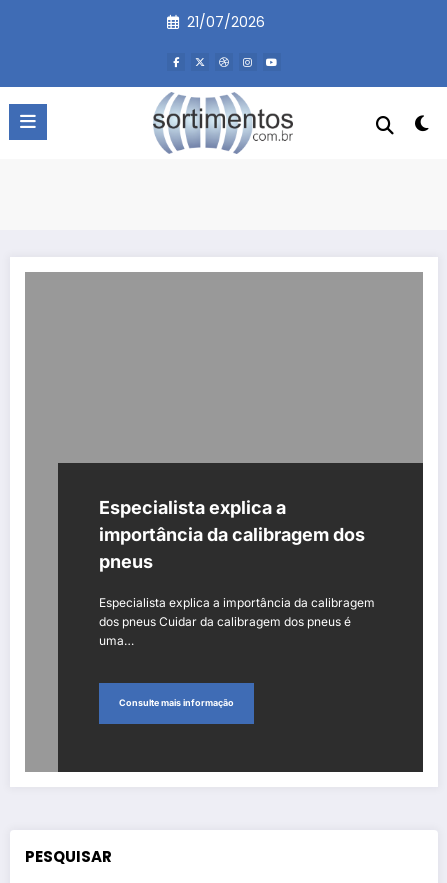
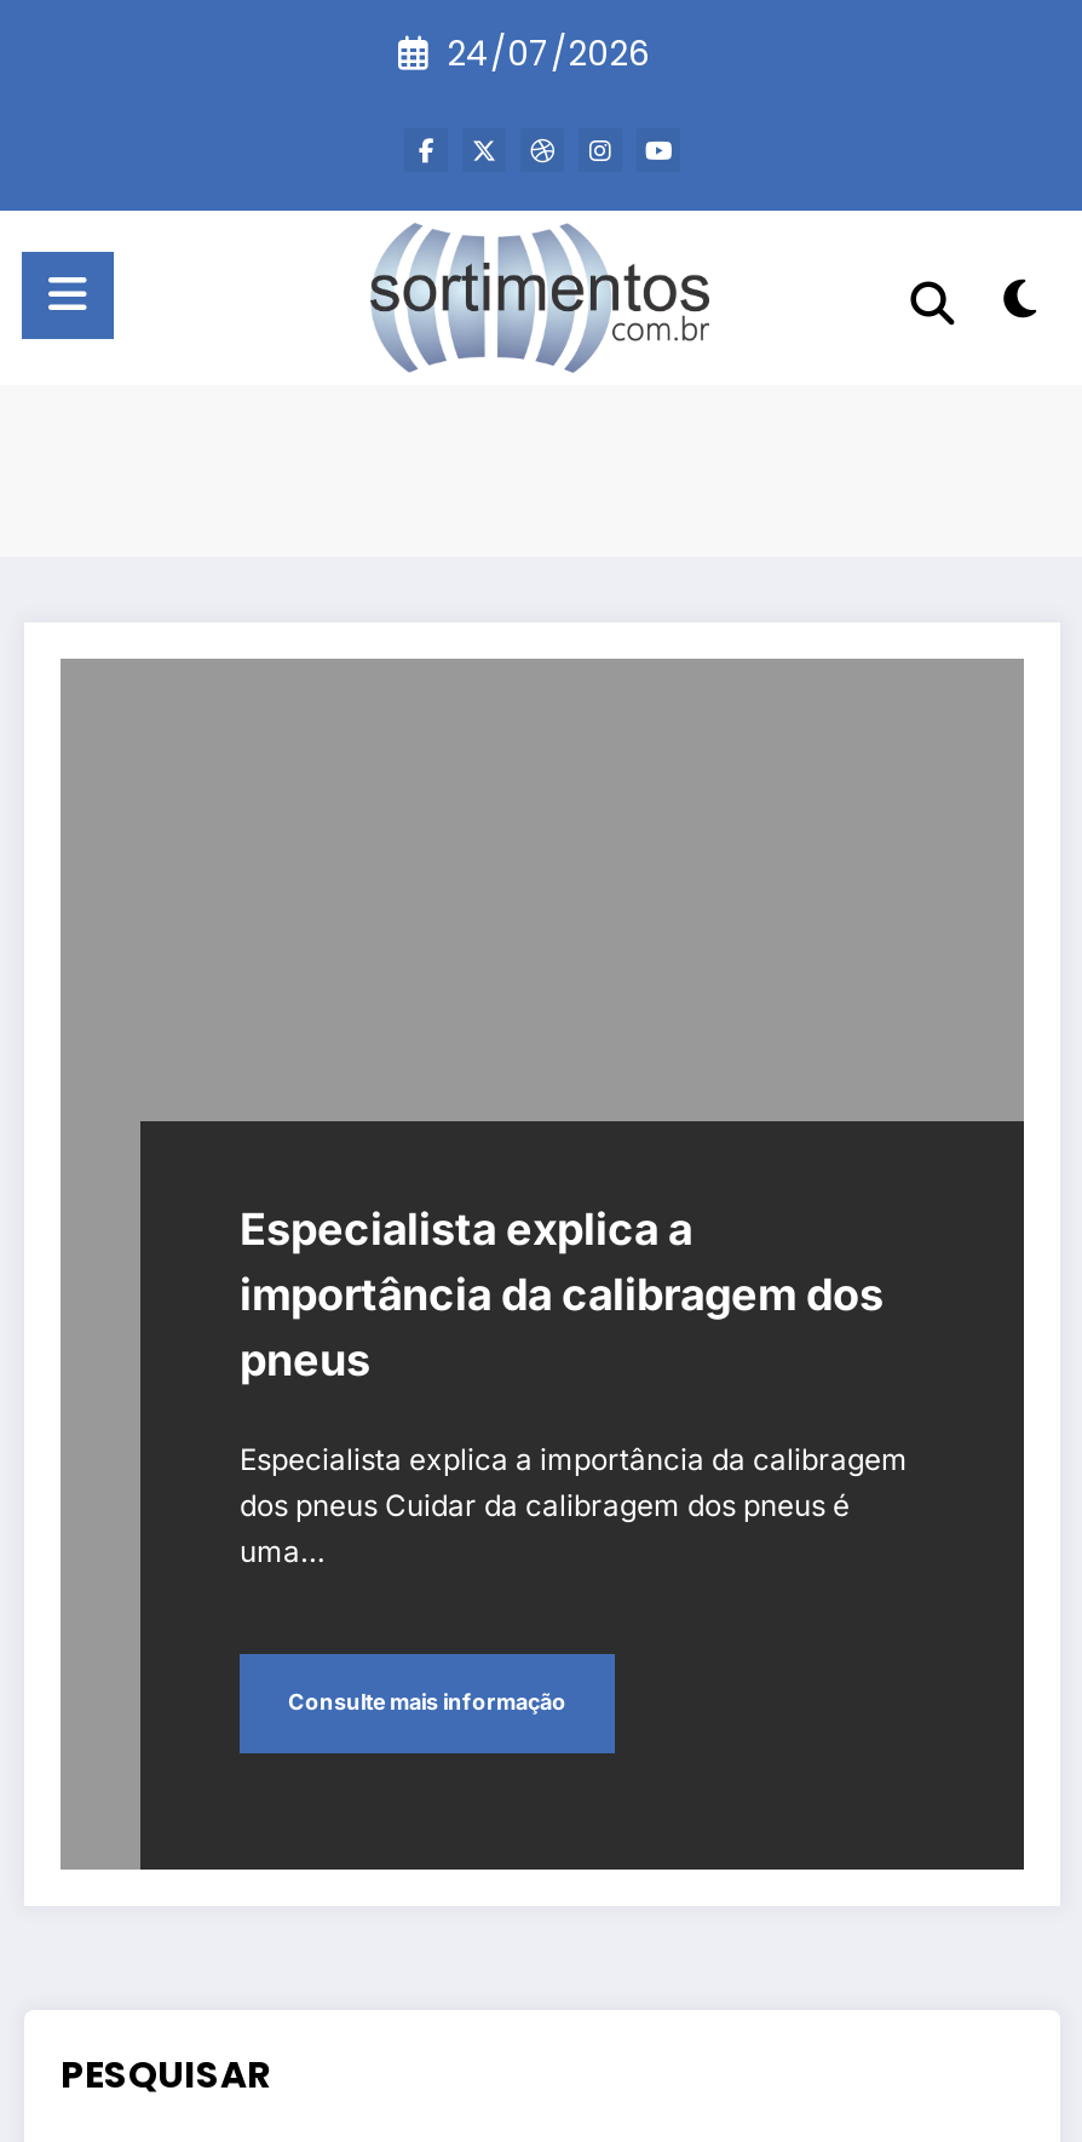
- 21/07/2026
+ 24/07/2026
